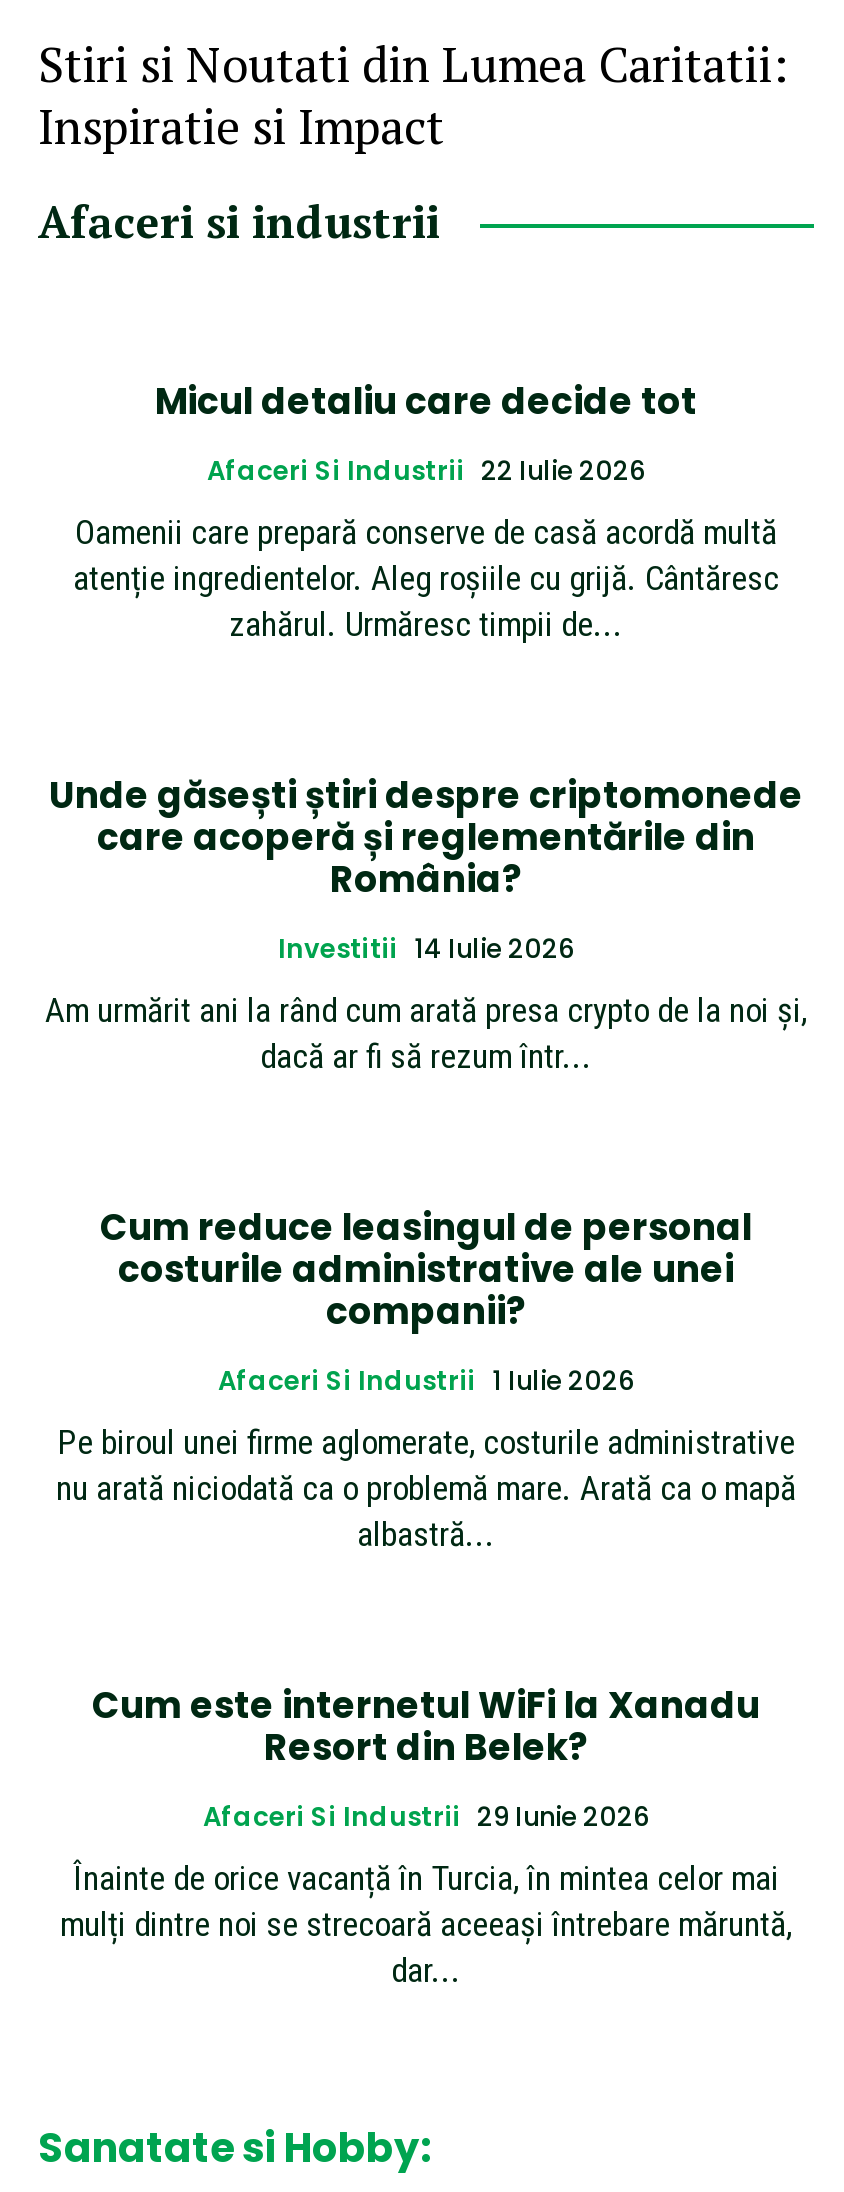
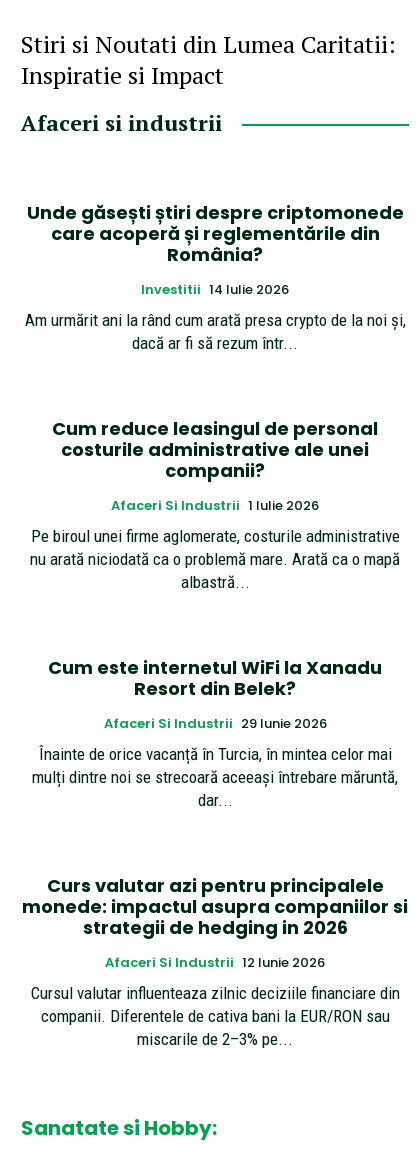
- Micul detaliu care decide tot
- Afaceri Si Industrii 22 Iulie 2026
- Oamenii care prepară conserve de casă acordă multă
- atenție ingredientelor. Aleg roșiile cu grijă. Cântăresc
- zahărul. Urmăresc timpii de...

moved up: Unde găsești știri despre criptomonede | care acoperă și reglementările din | România? | ... | mulți dintre noi se strecoară aceeași întrebare măruntă, | dar...

+ Curs valutar azi pentru principalele
+ monede: impactul asupra companiilor si
+ strategii de hedging in 2026
+ Afaceri Si Industrii 12 Iunie 2026
+ Cursul valutar influenteaza zilnic deciziile financiare din
+ companii. Diferentele de cativa bani la EUR/RON sau
+ miscarile de 2–3% pe...
